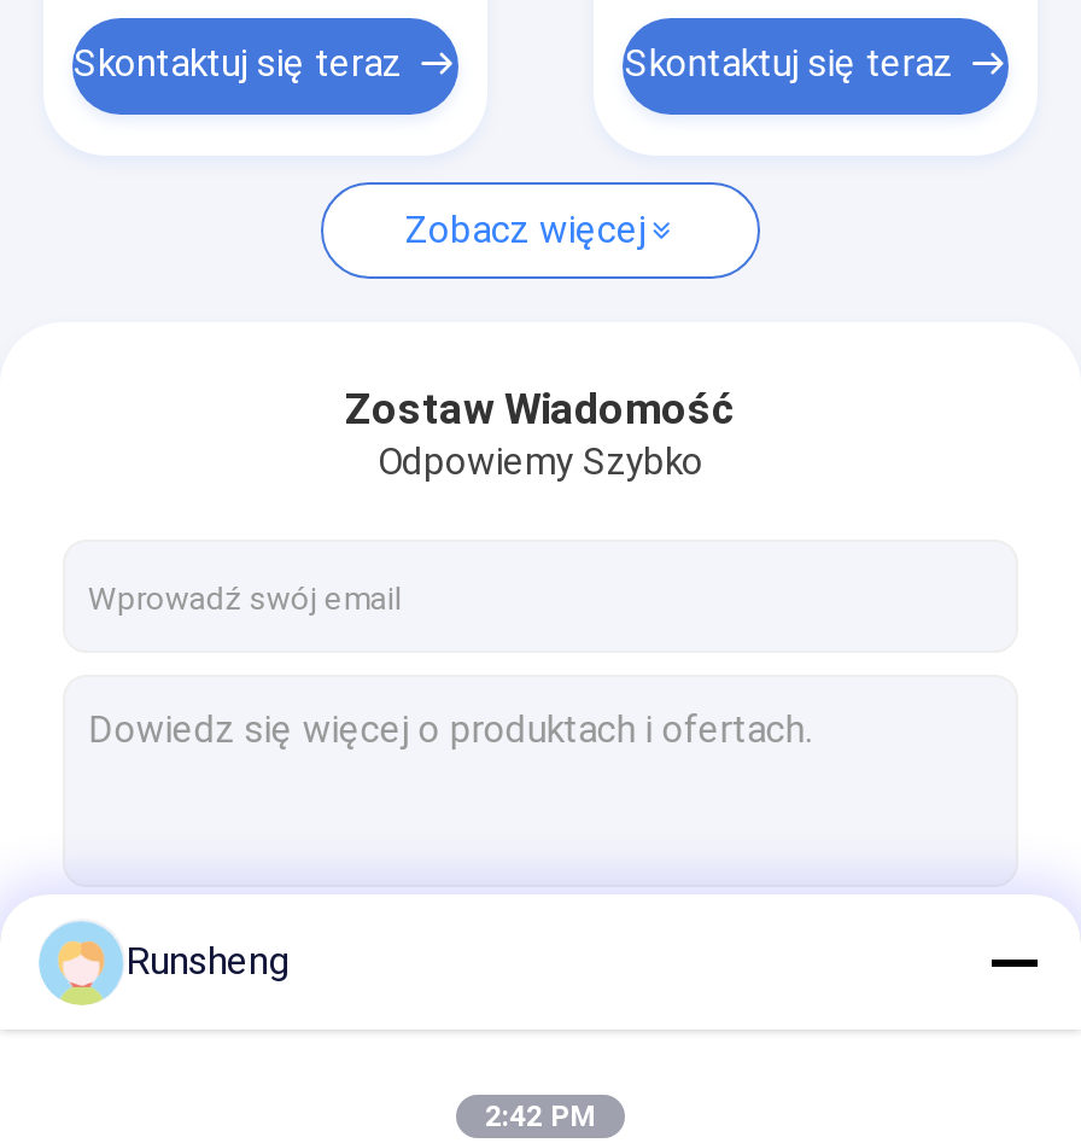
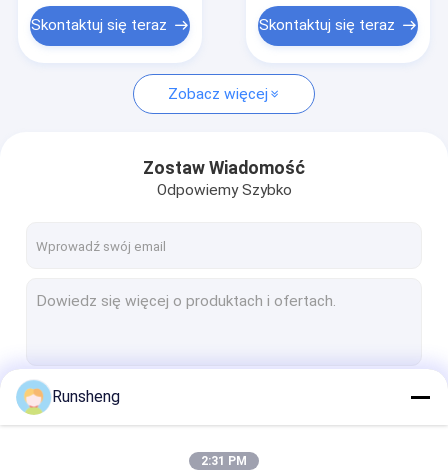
- 2:42 PM
+ 2:31 PM
